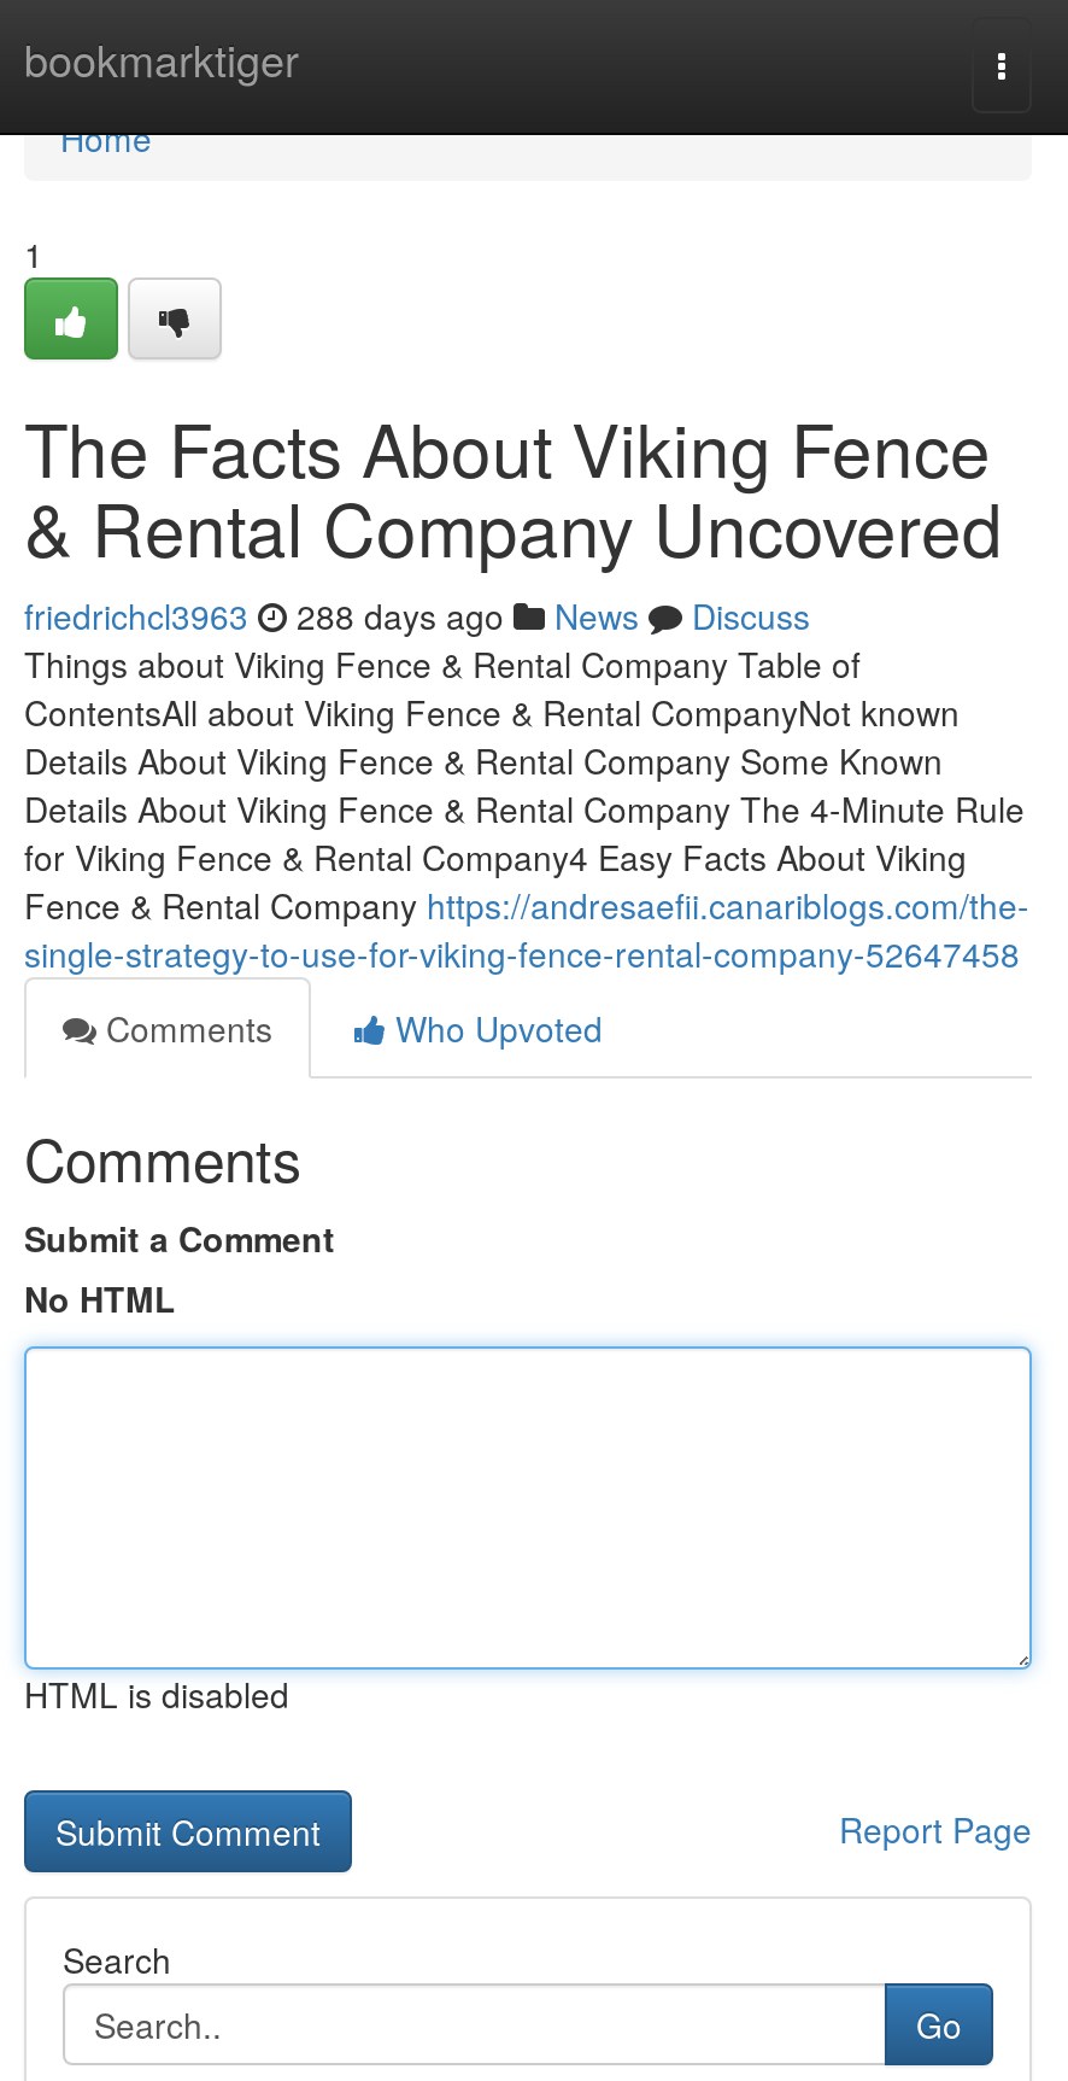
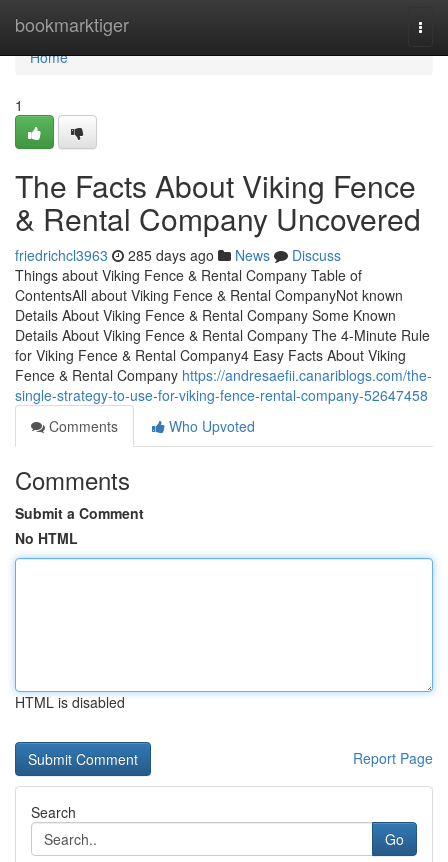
- friedrichcl3963 288 days ago News Discuss
+ friedrichcl3963 285 days ago News Discuss
